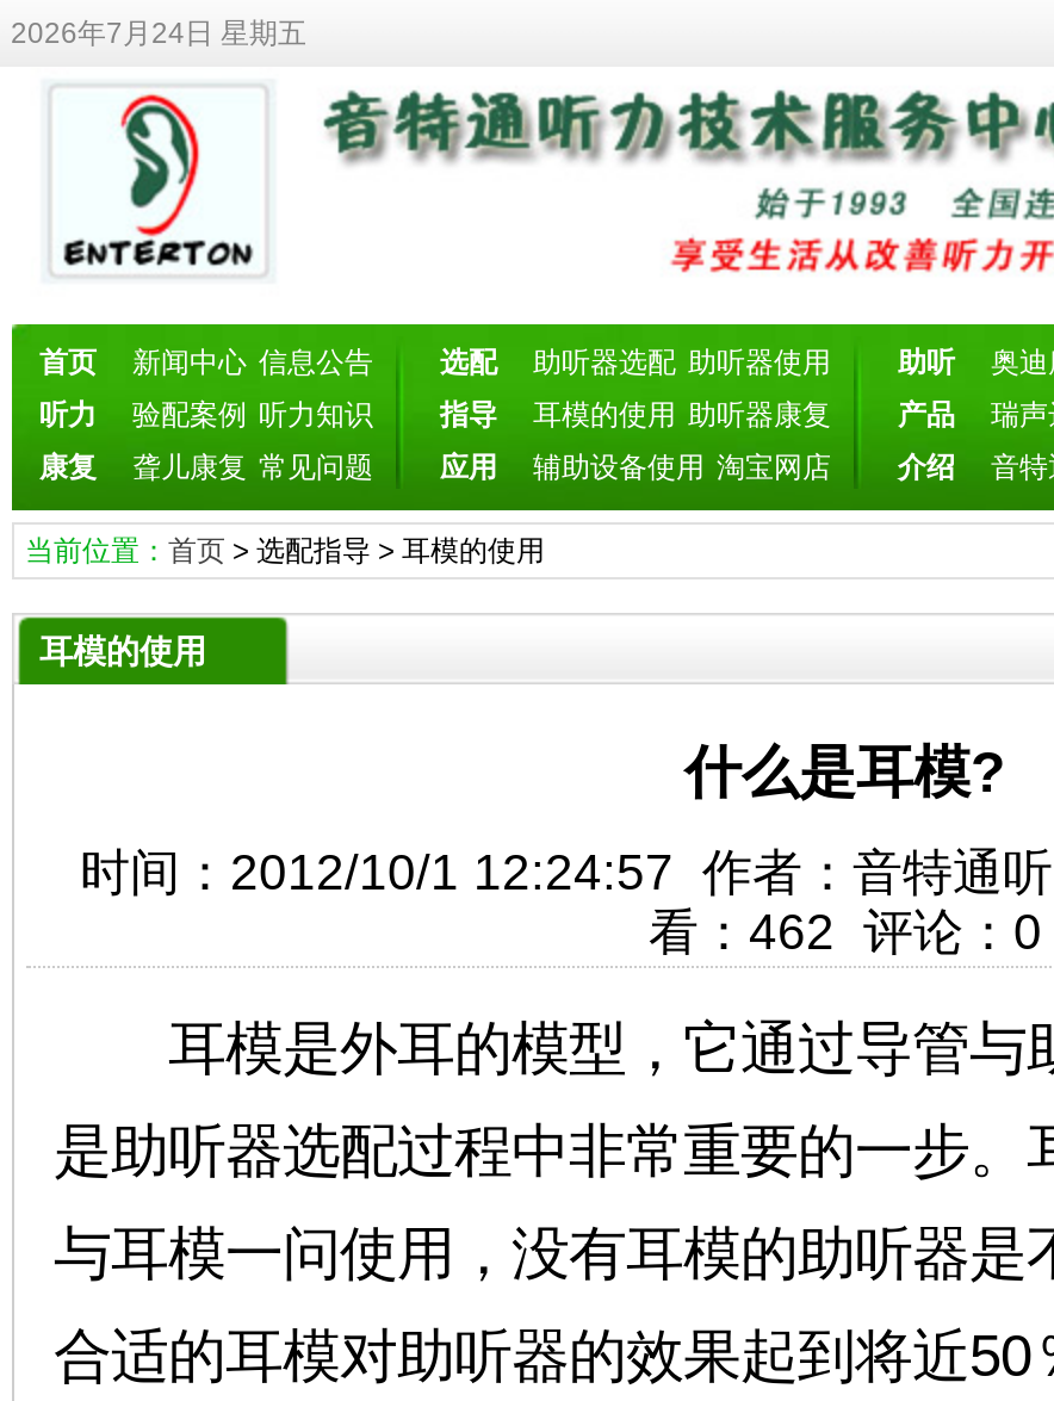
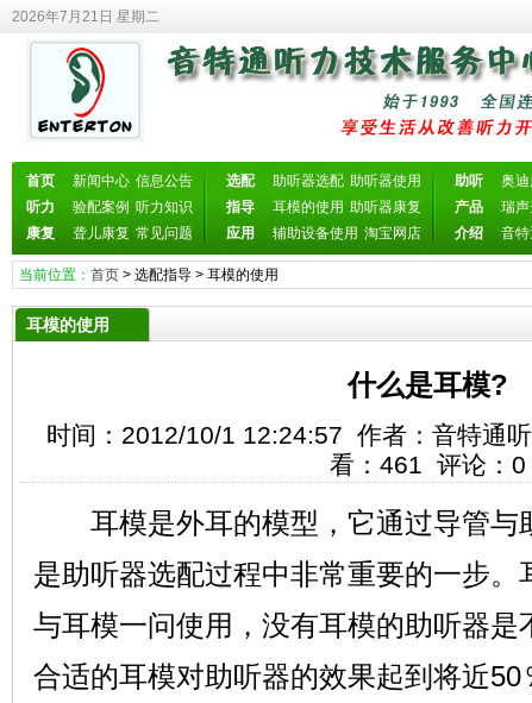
- 2026年7月24日 星期五
+ 2026年7月21日 星期二

- 看：462评论：0
+ 看：461评论：0
